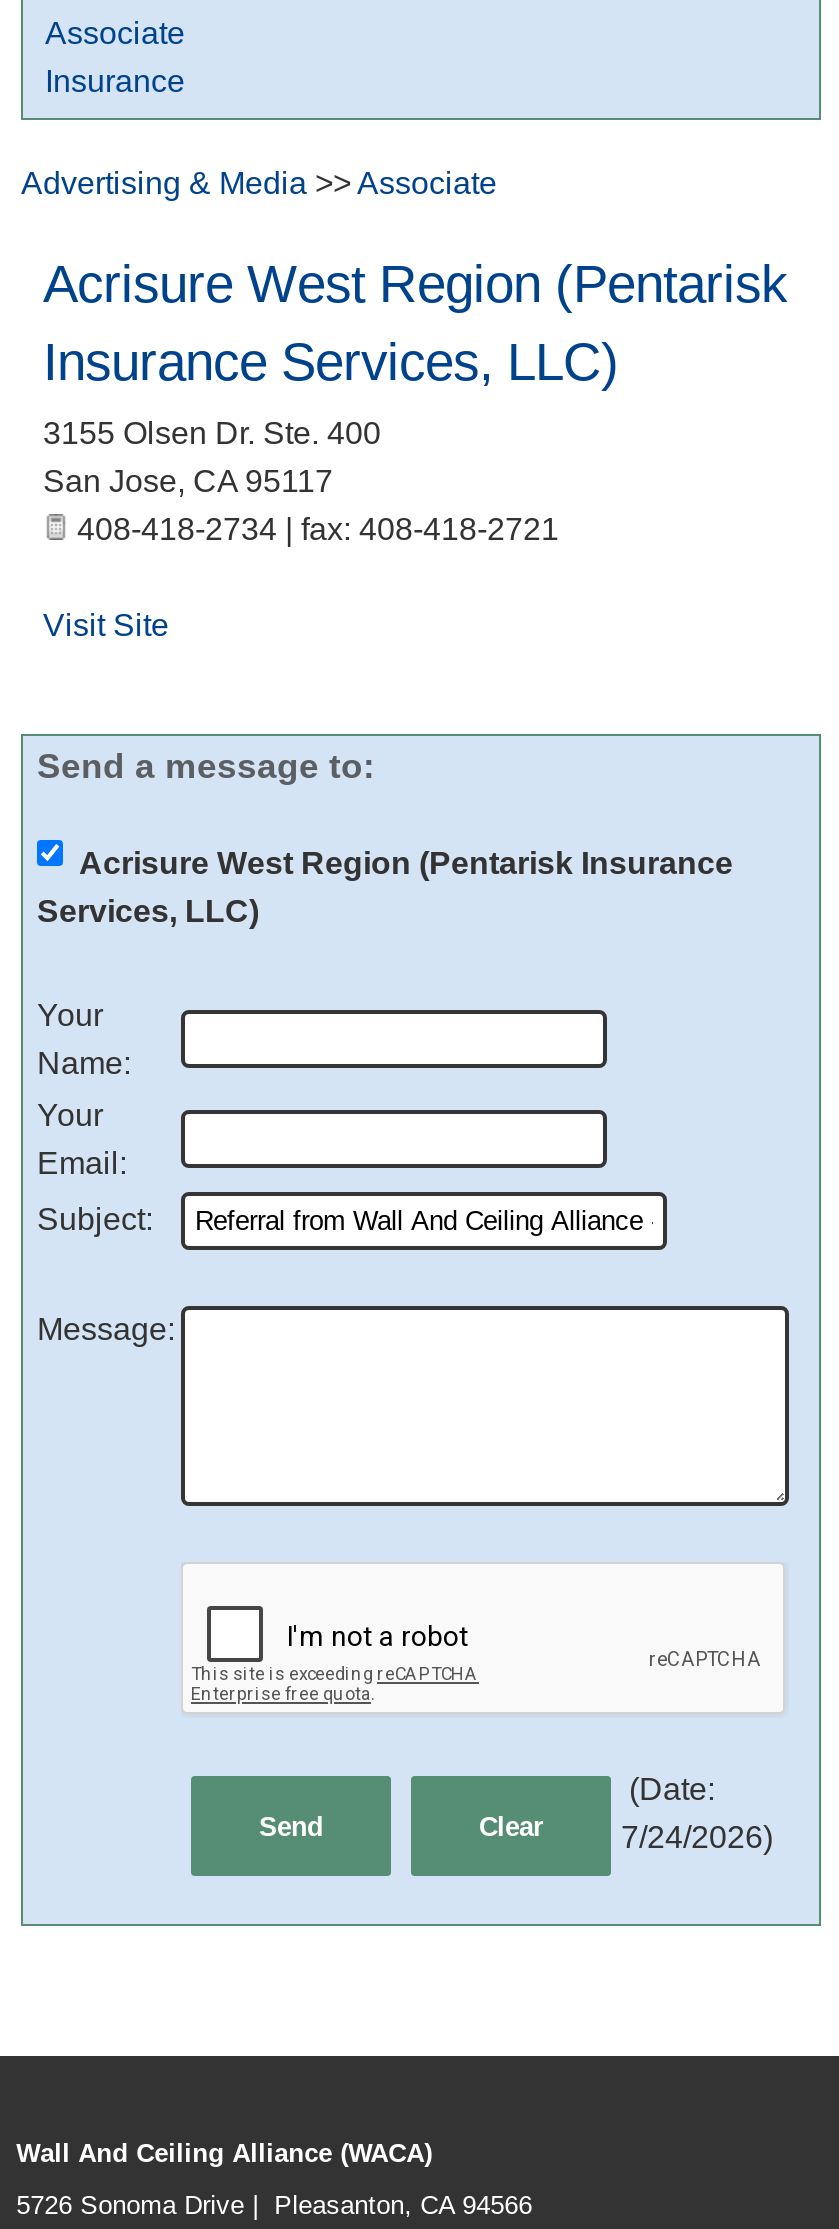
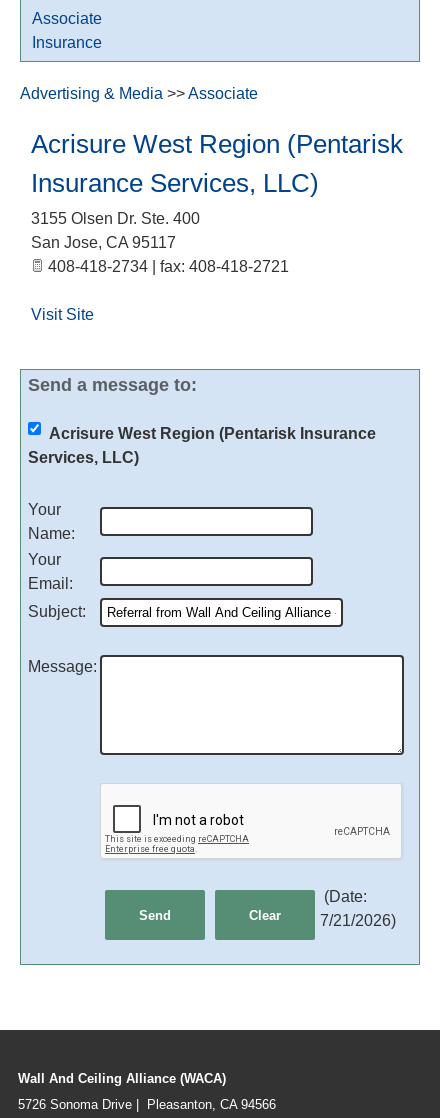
- 7/24/2026)
+ 7/21/2026)
